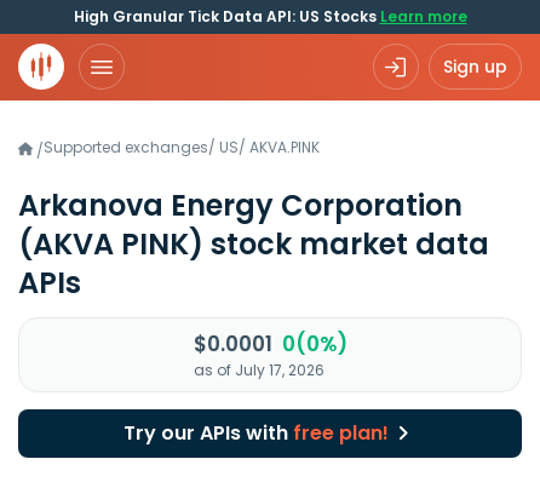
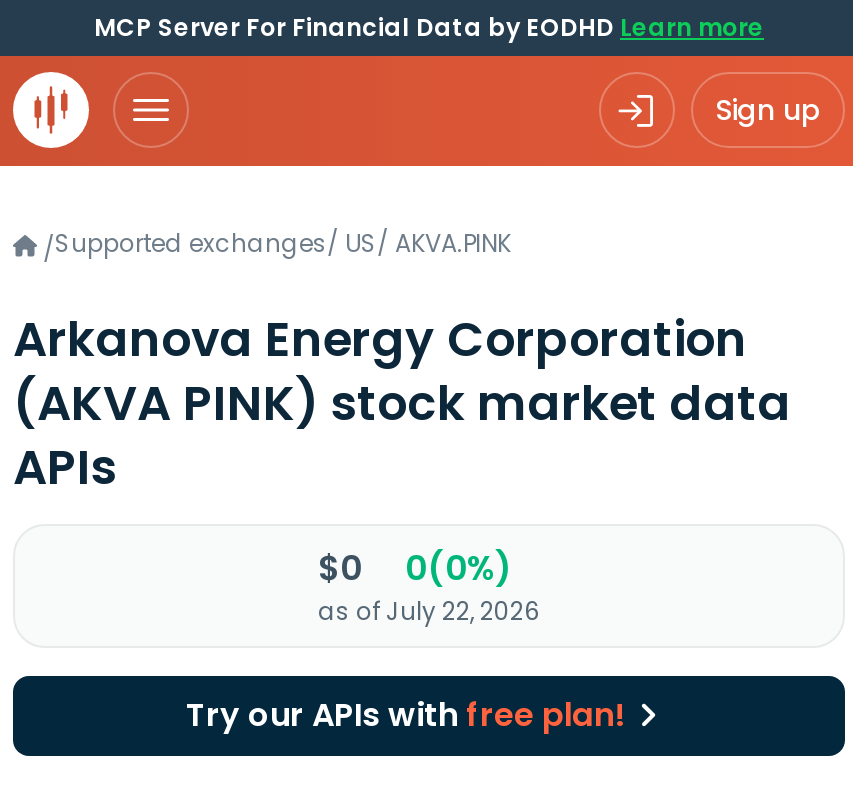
- High Granular Tick Data API: US Stocks Learn more
+ MCP Server For Financial Data by EODHD Learn more

- $0.0001 0(0%)
- as of July 17, 2026
+ $0
+ 0(0%)
+ as of July 22, 2026
